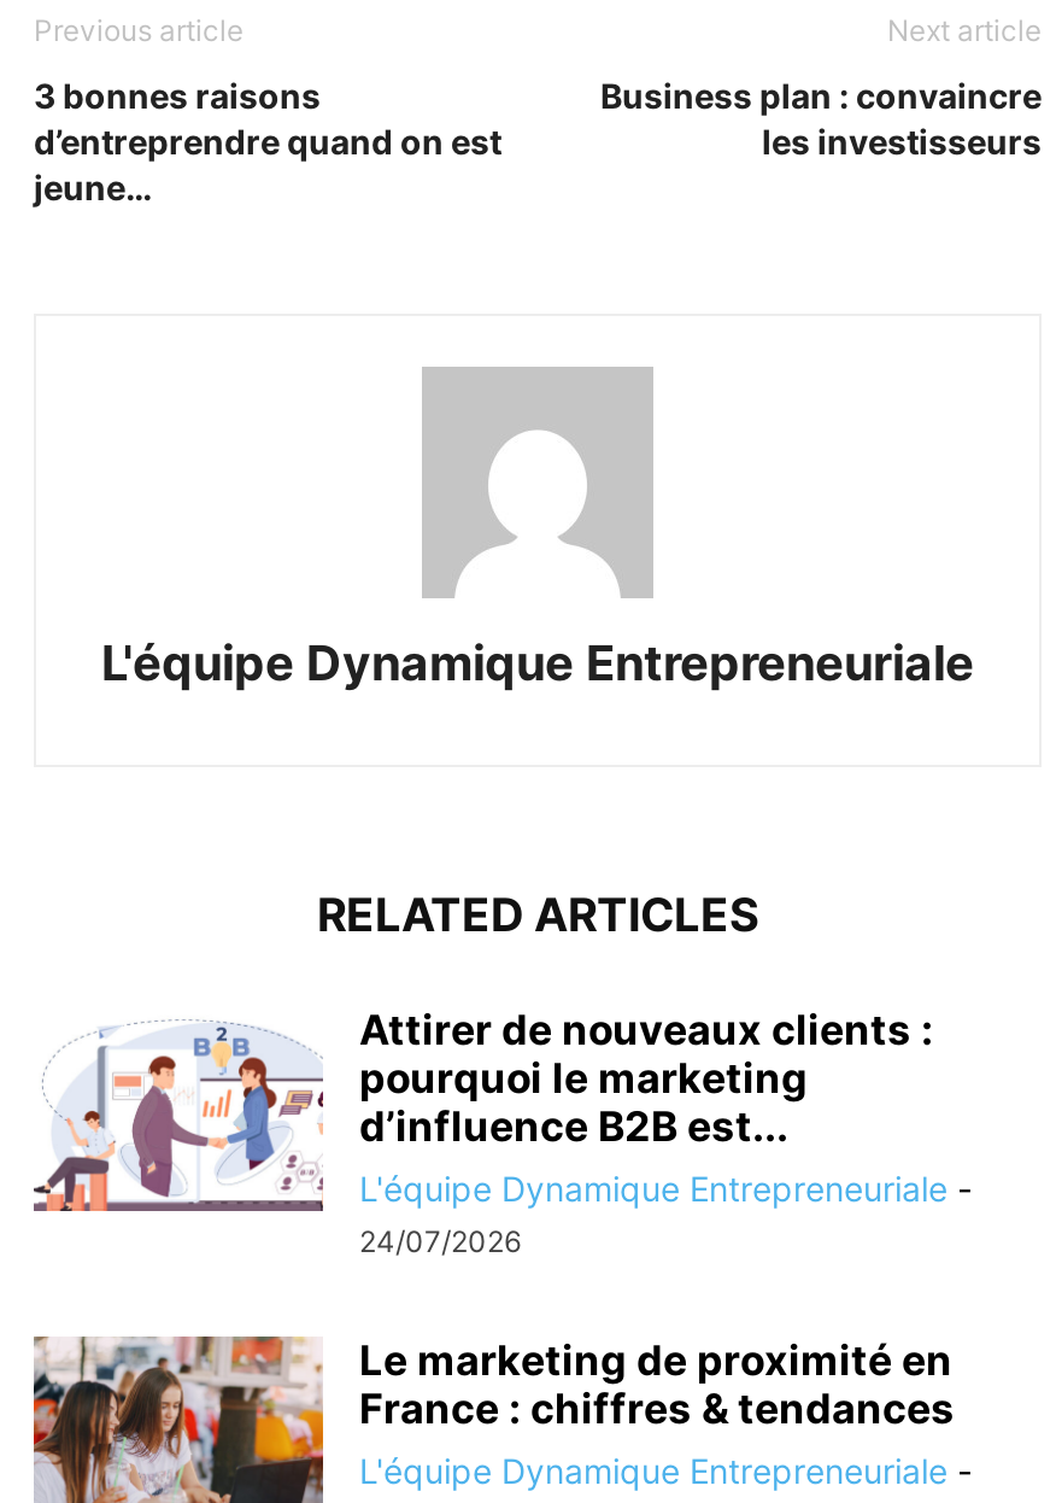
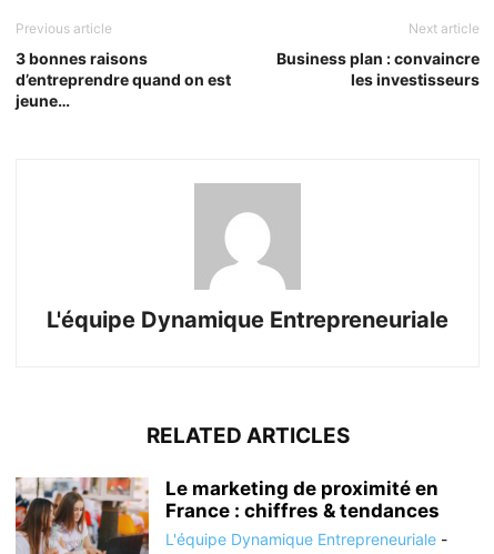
- [image]
- Attirer de nouveaux clients :
- pourquoi le marketing
- d’influence B2B est...
- L'équipe Dynamique Entrepreneuriale -
- 24/07/2026
